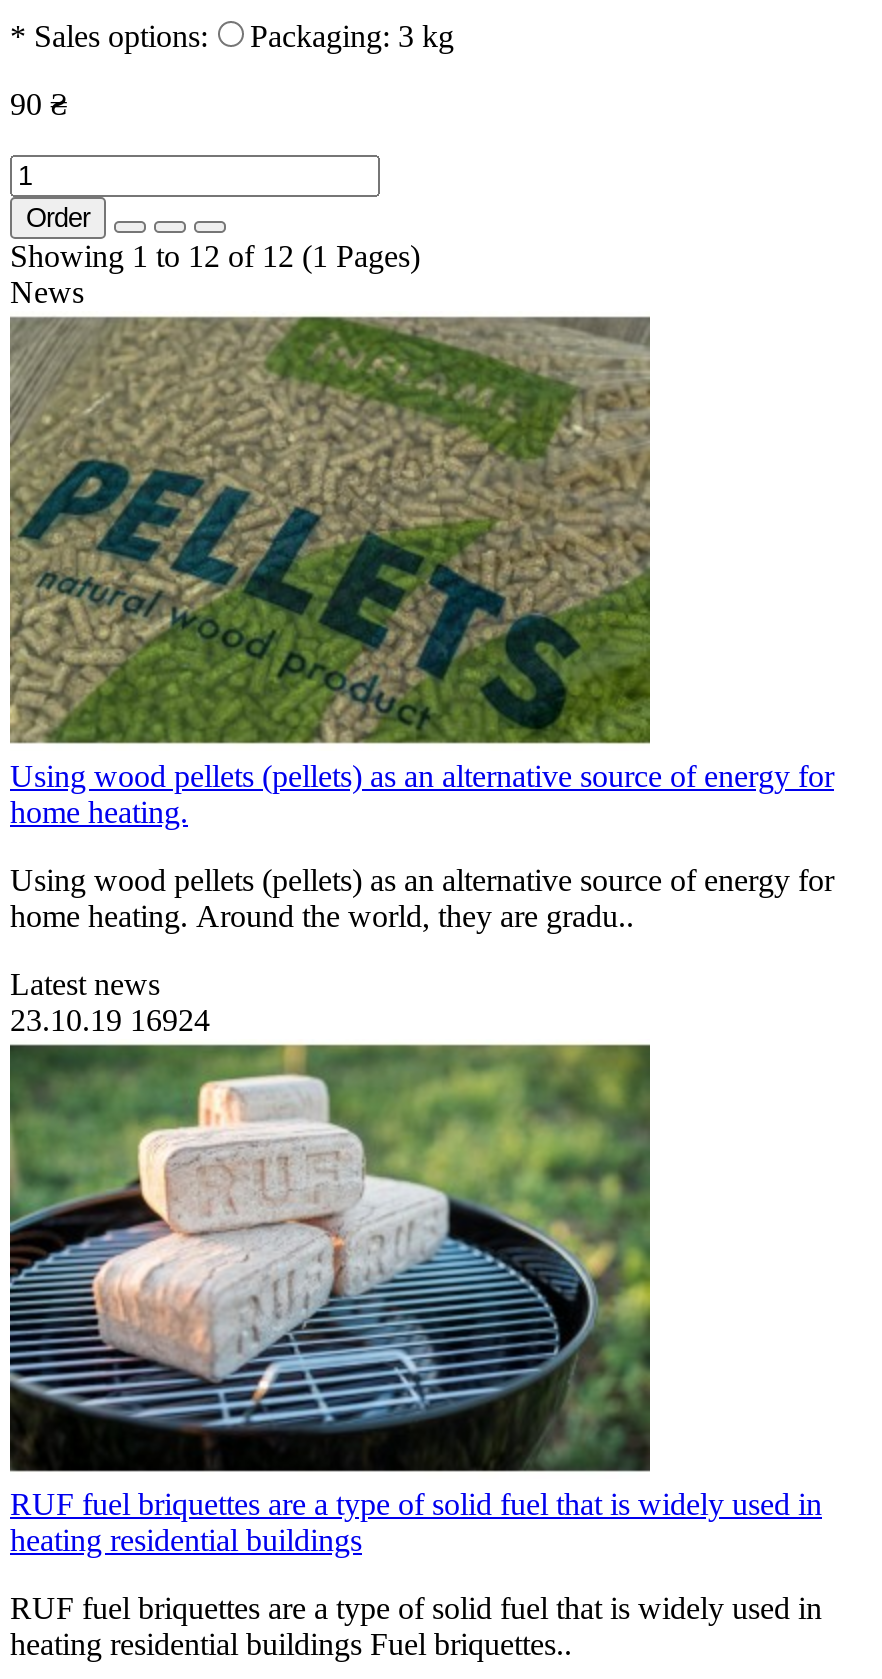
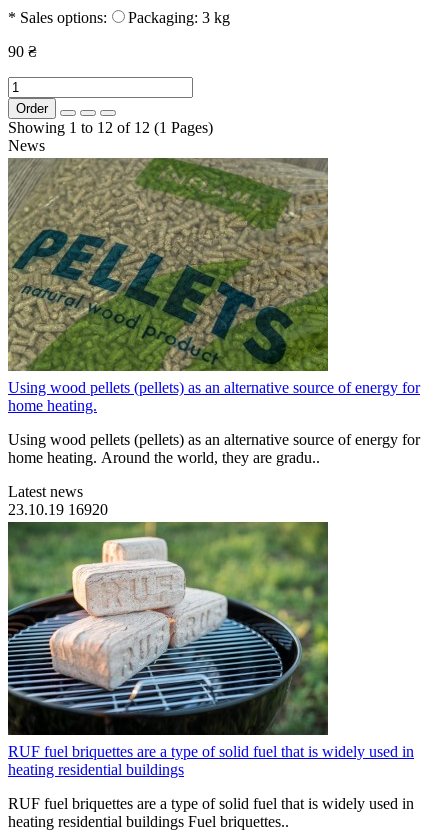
- 23.10.19 16924
+ 23.10.19 16920
